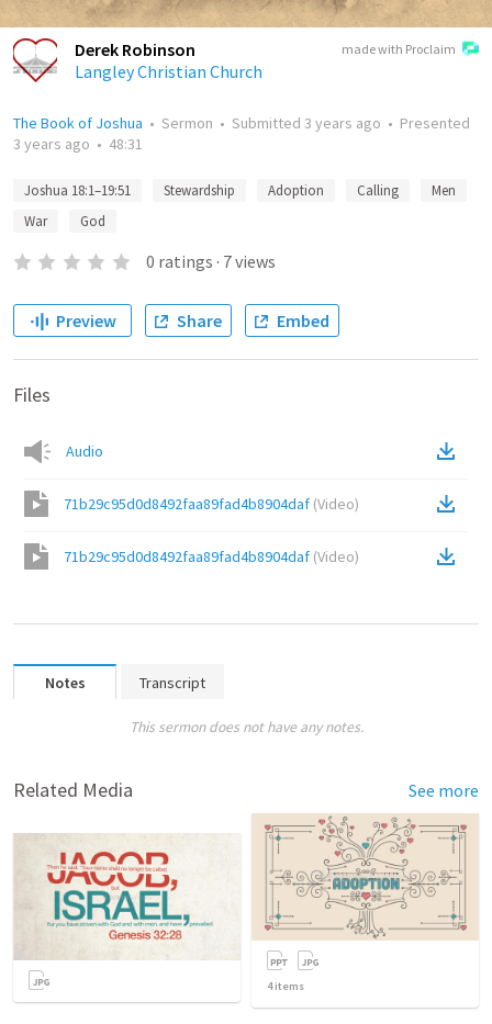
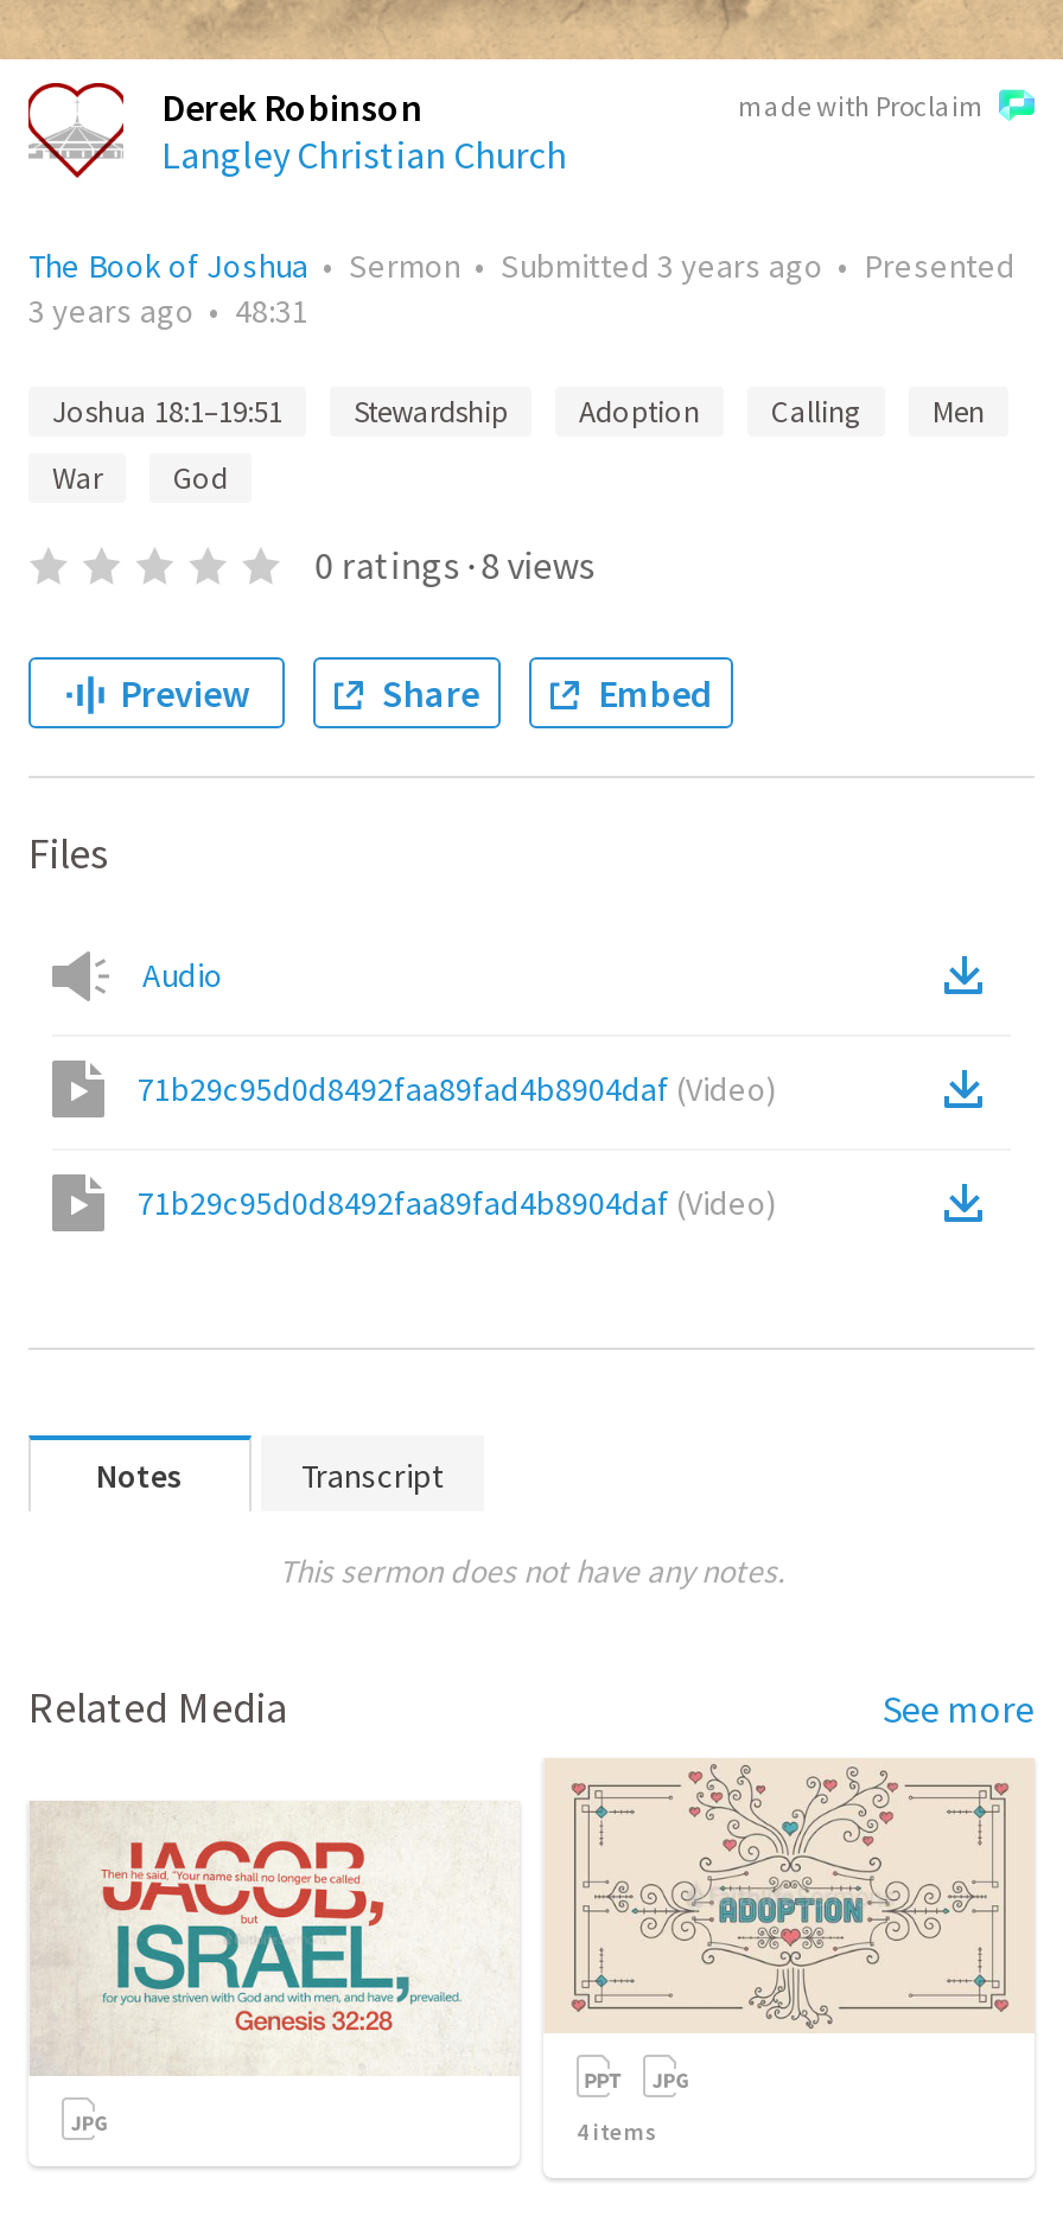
- 0 ratings · 7 views
+ 0 ratings · 8 views
